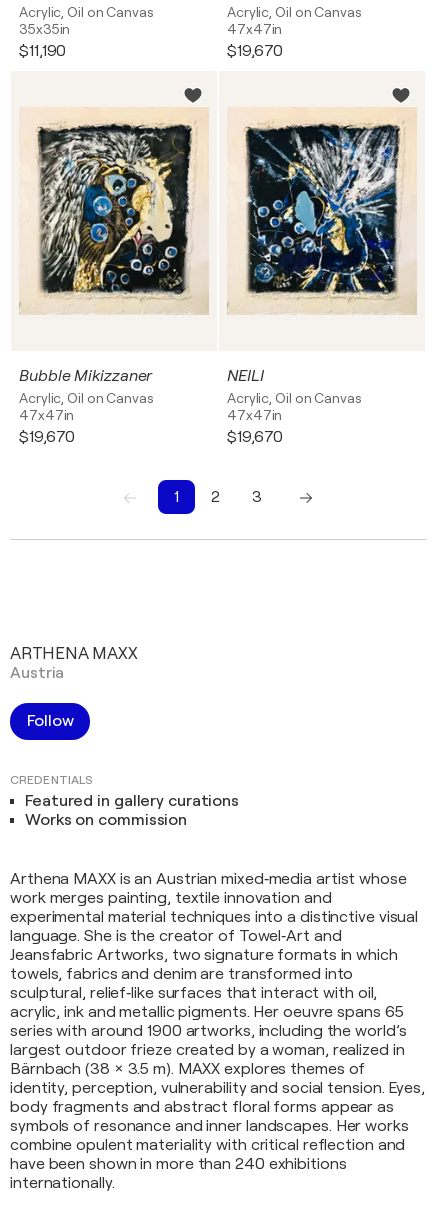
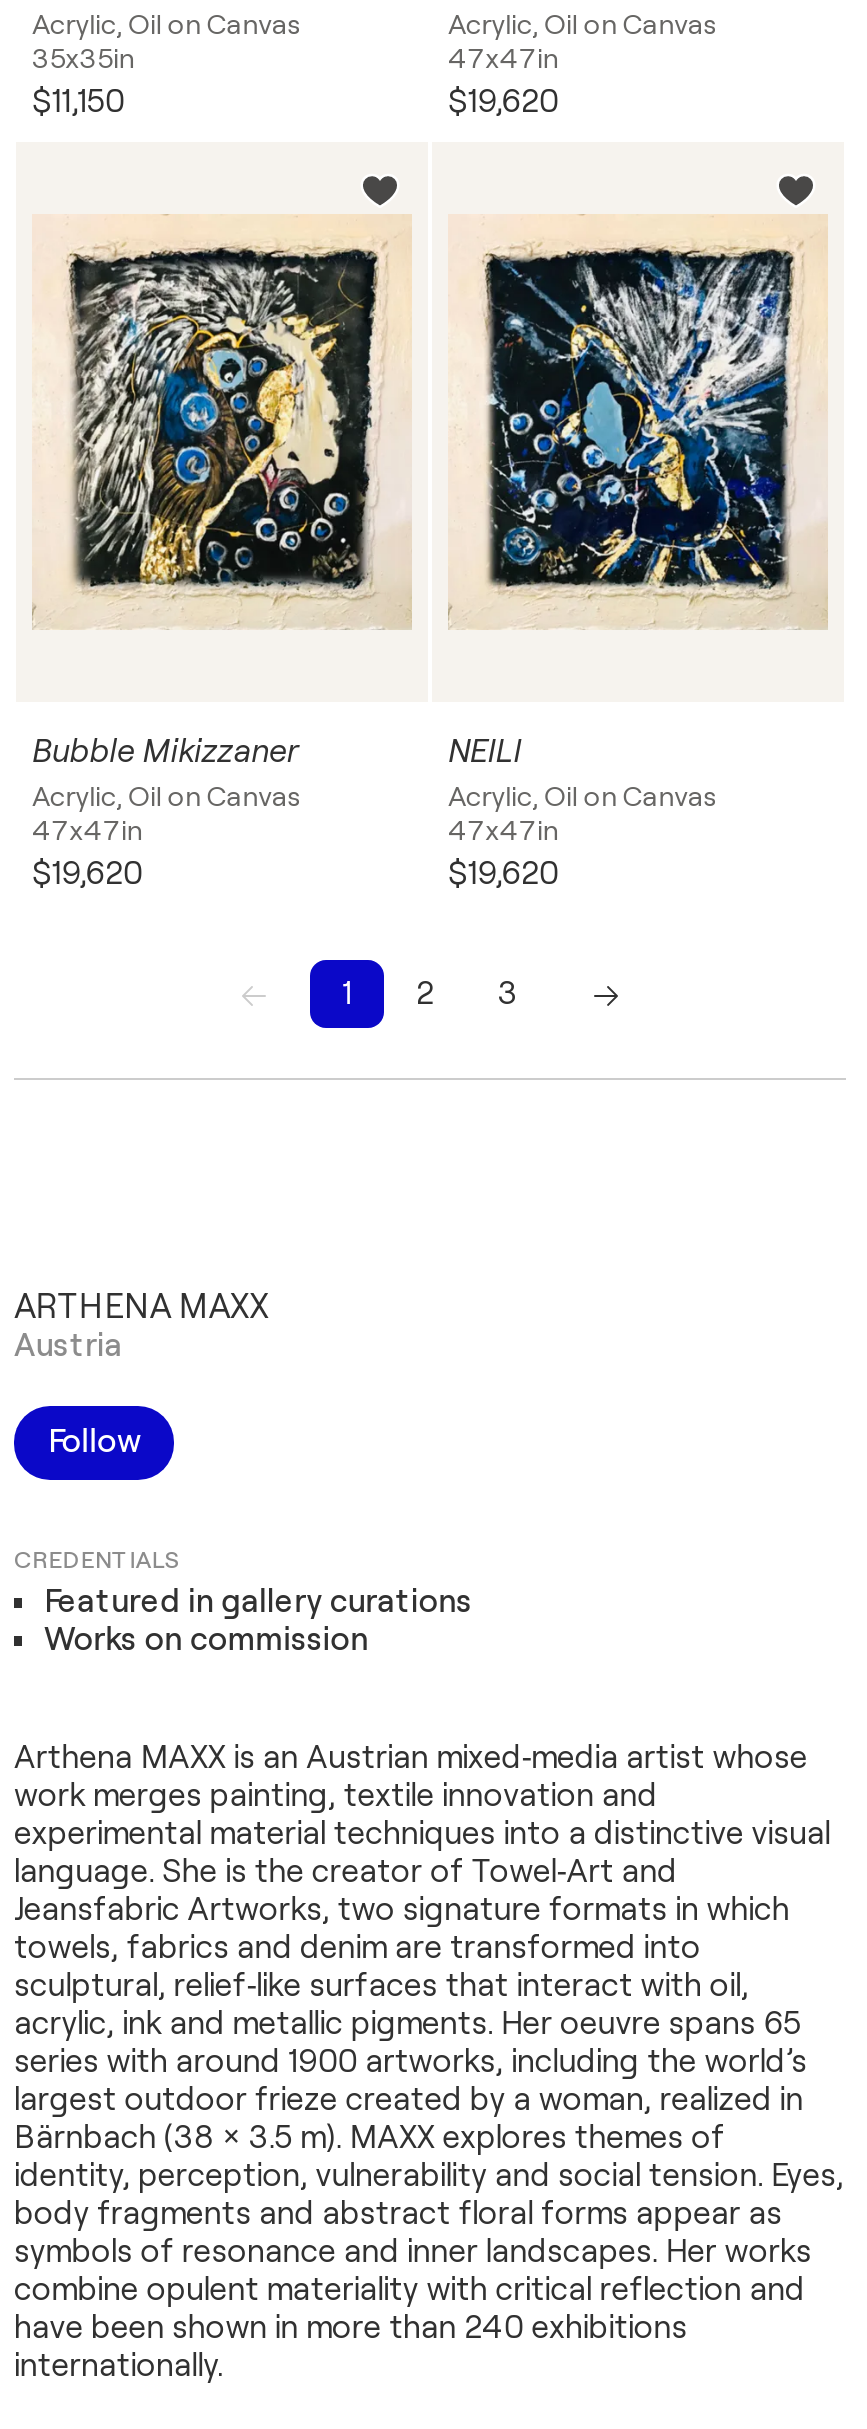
- $11,190
+ $11,150

- $19,670
+ $19,620

- $19,670
+ $19,620

- $19,670
+ $19,620
